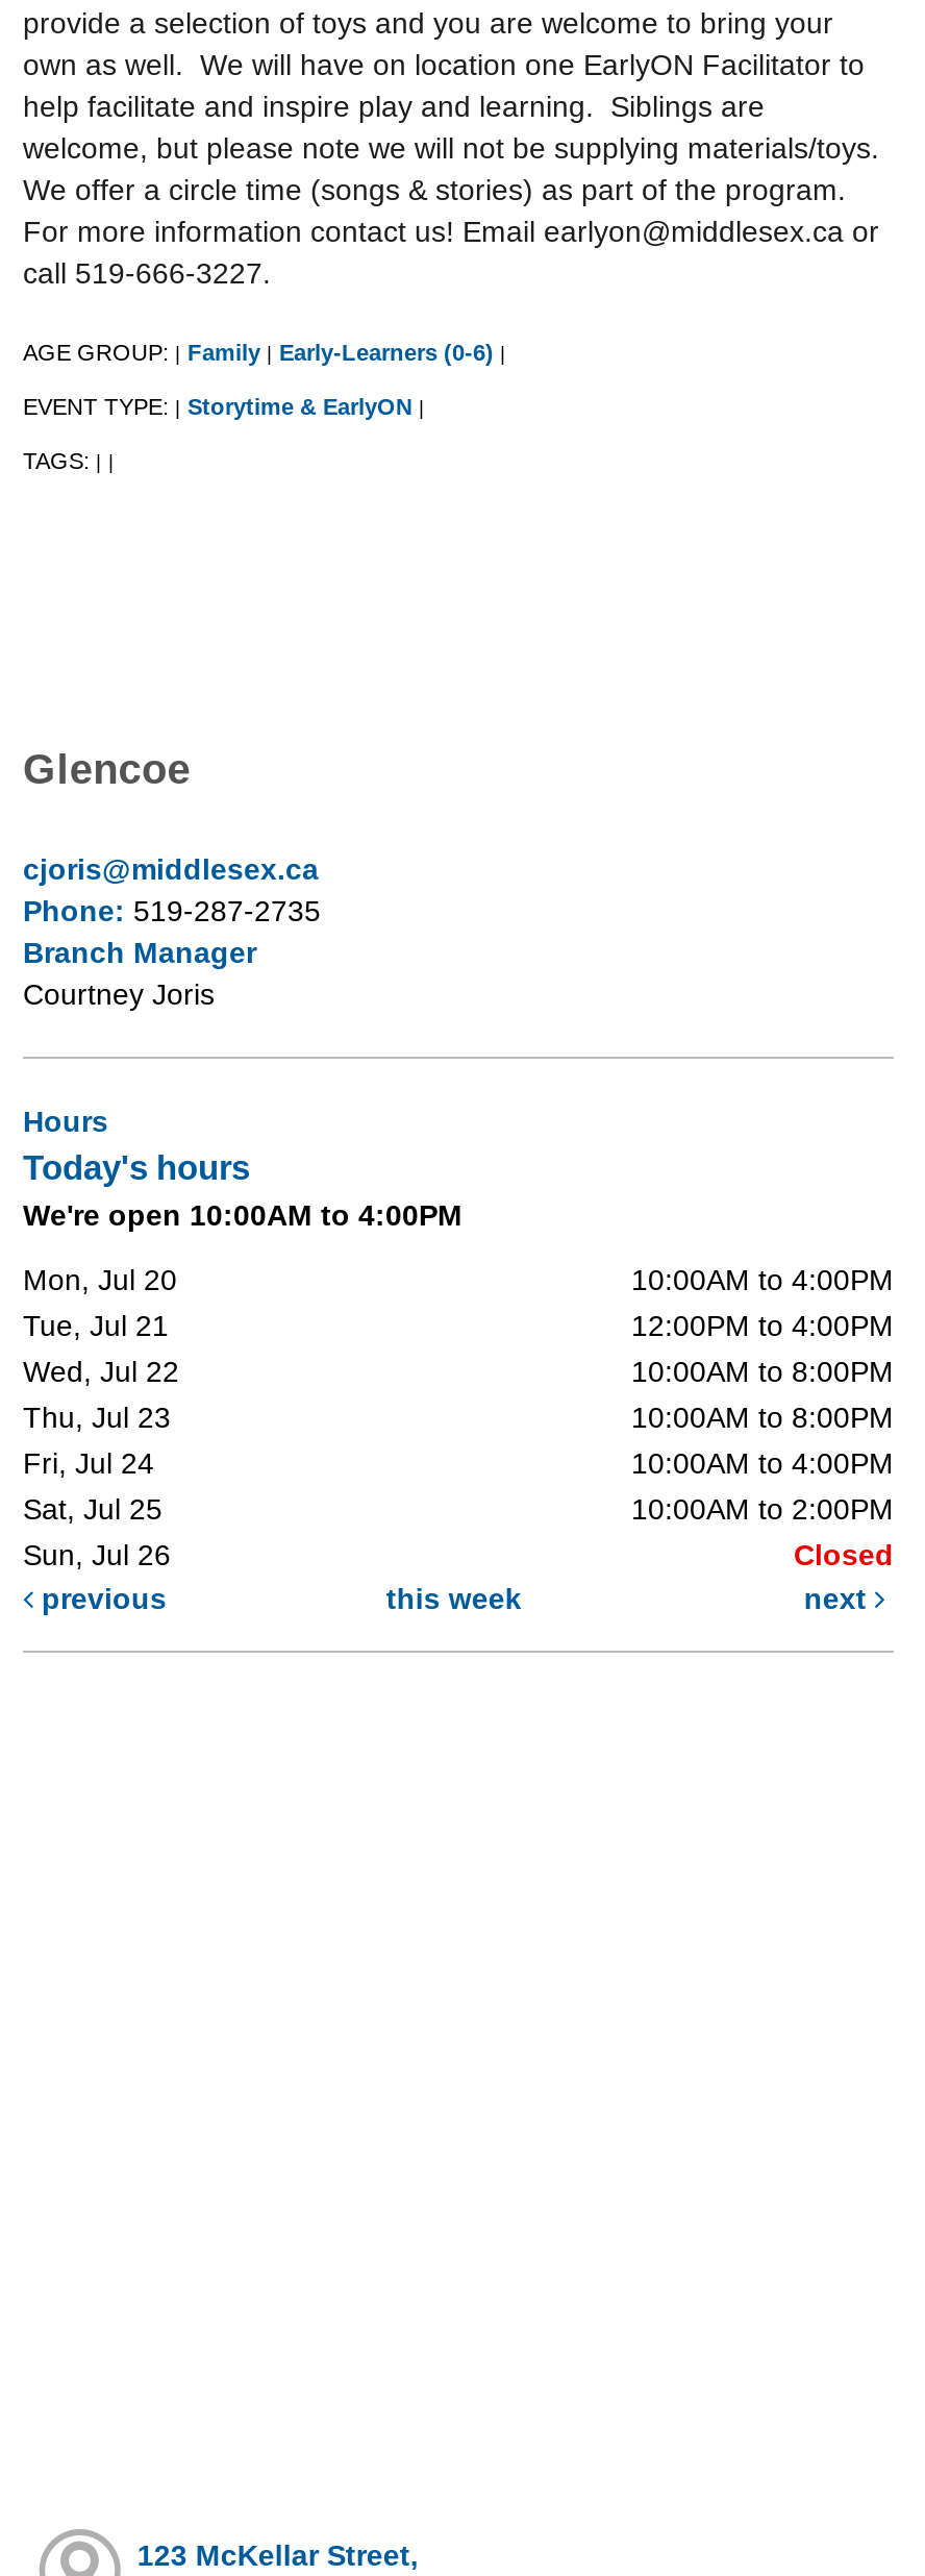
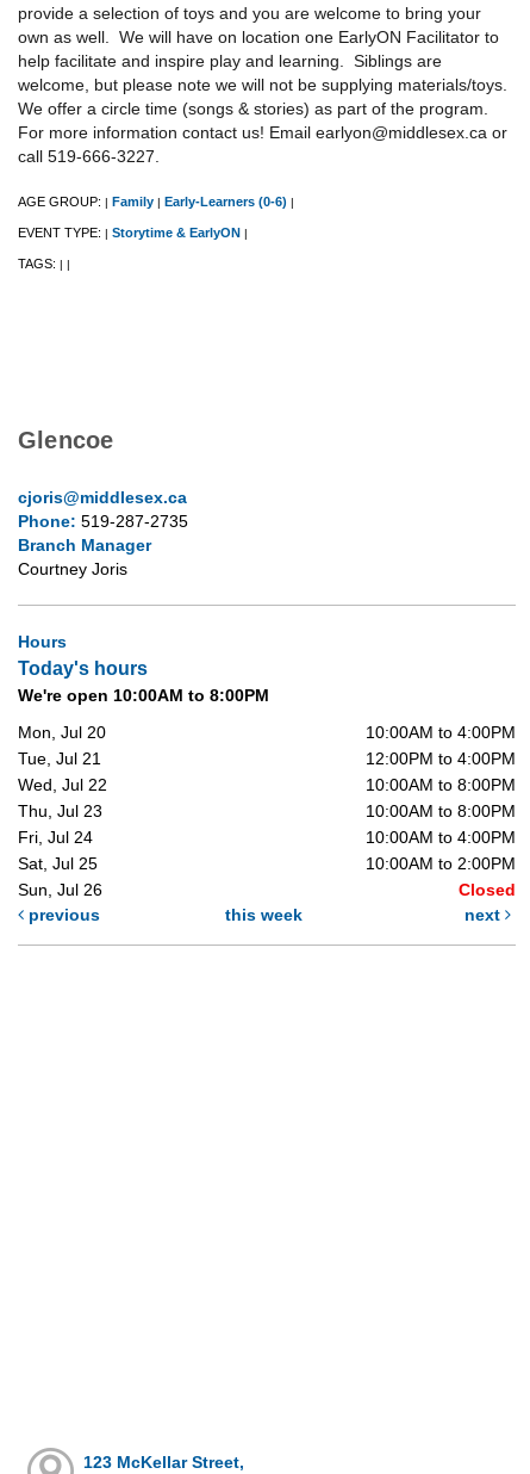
- We're open 10:00AM to 4:00PM
+ We're open 10:00AM to 8:00PM
